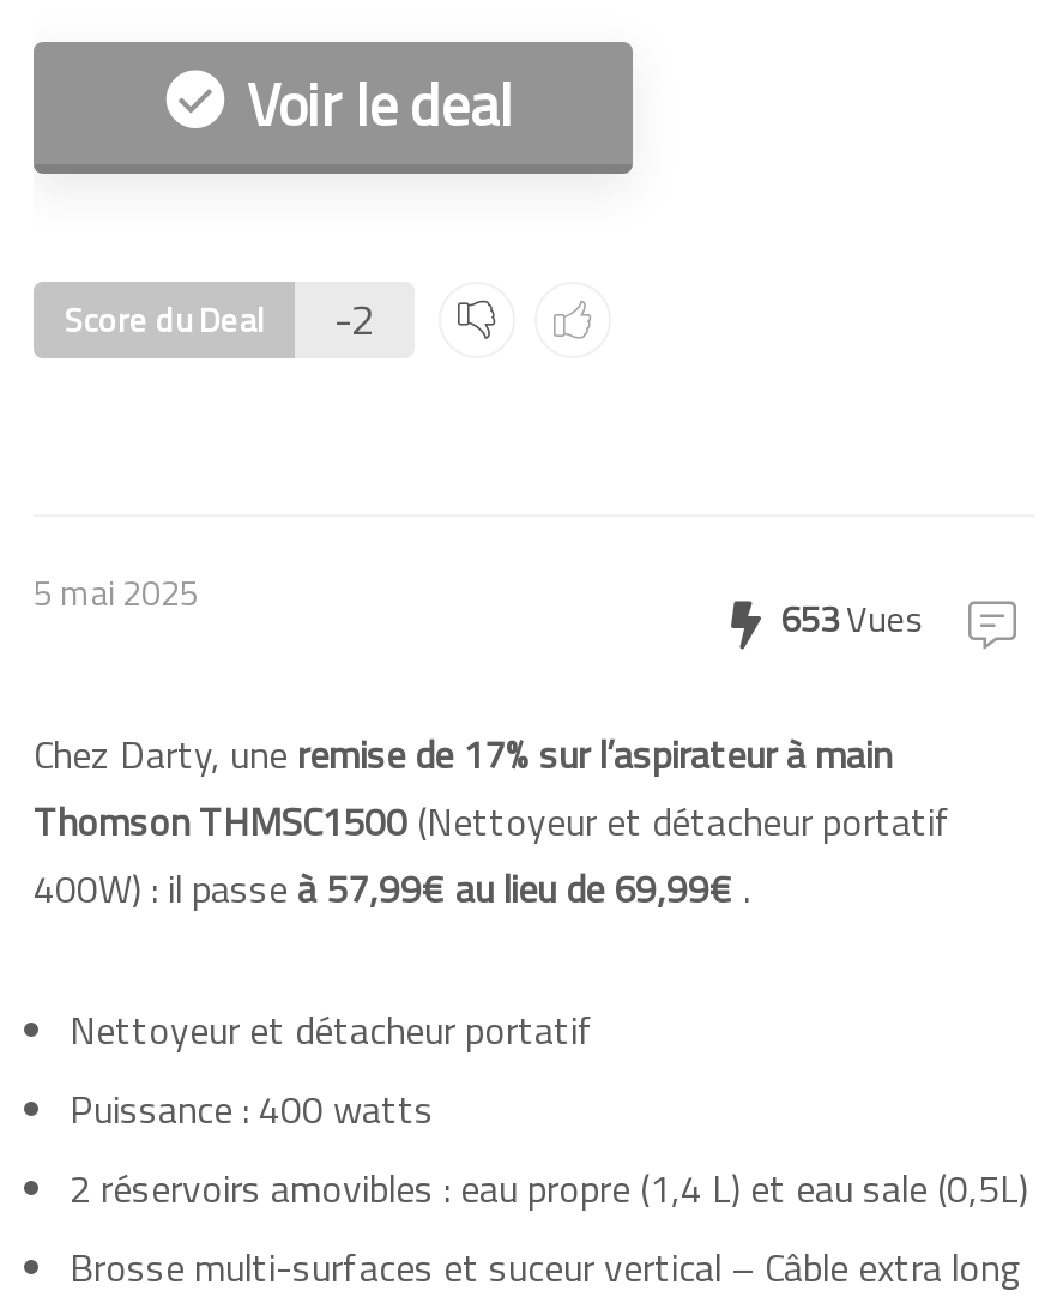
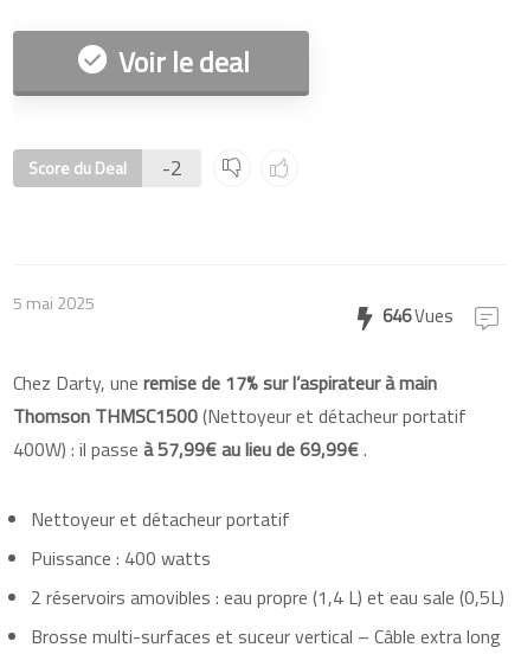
- 653Vues
+ 646Vues
